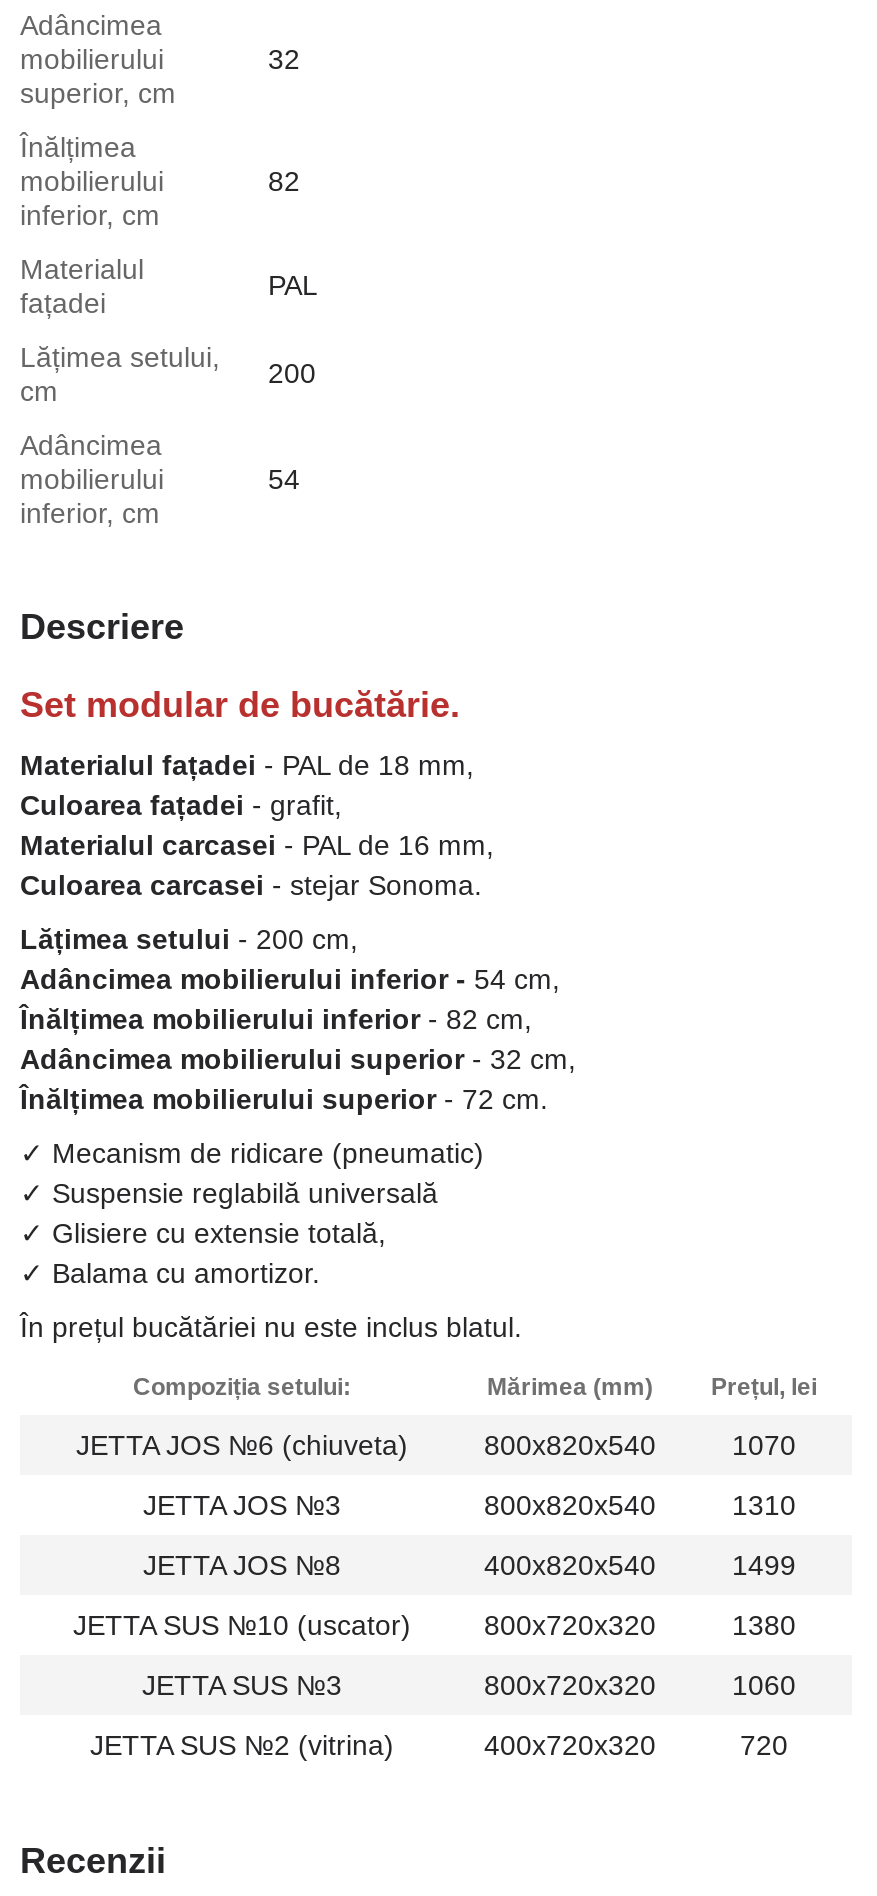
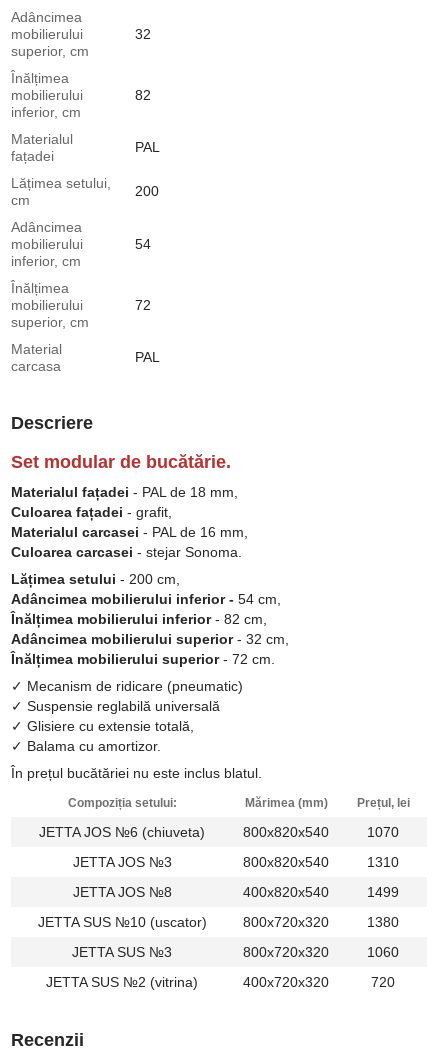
+ Înălțimea
+ mobilierului
+ superior, cm

+ 72
+ Material
+ carcasa

+ PAL
